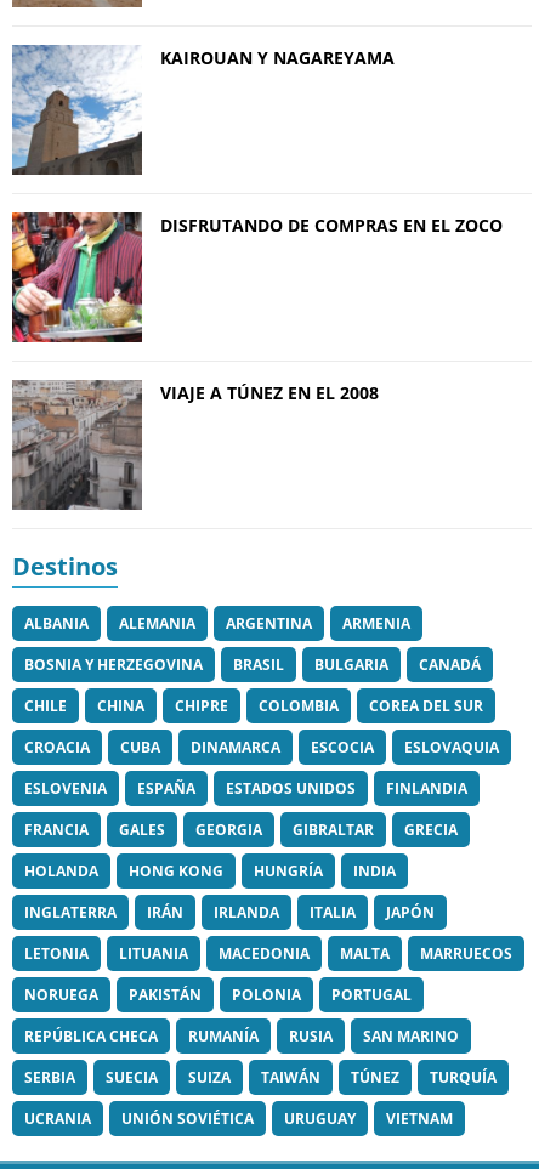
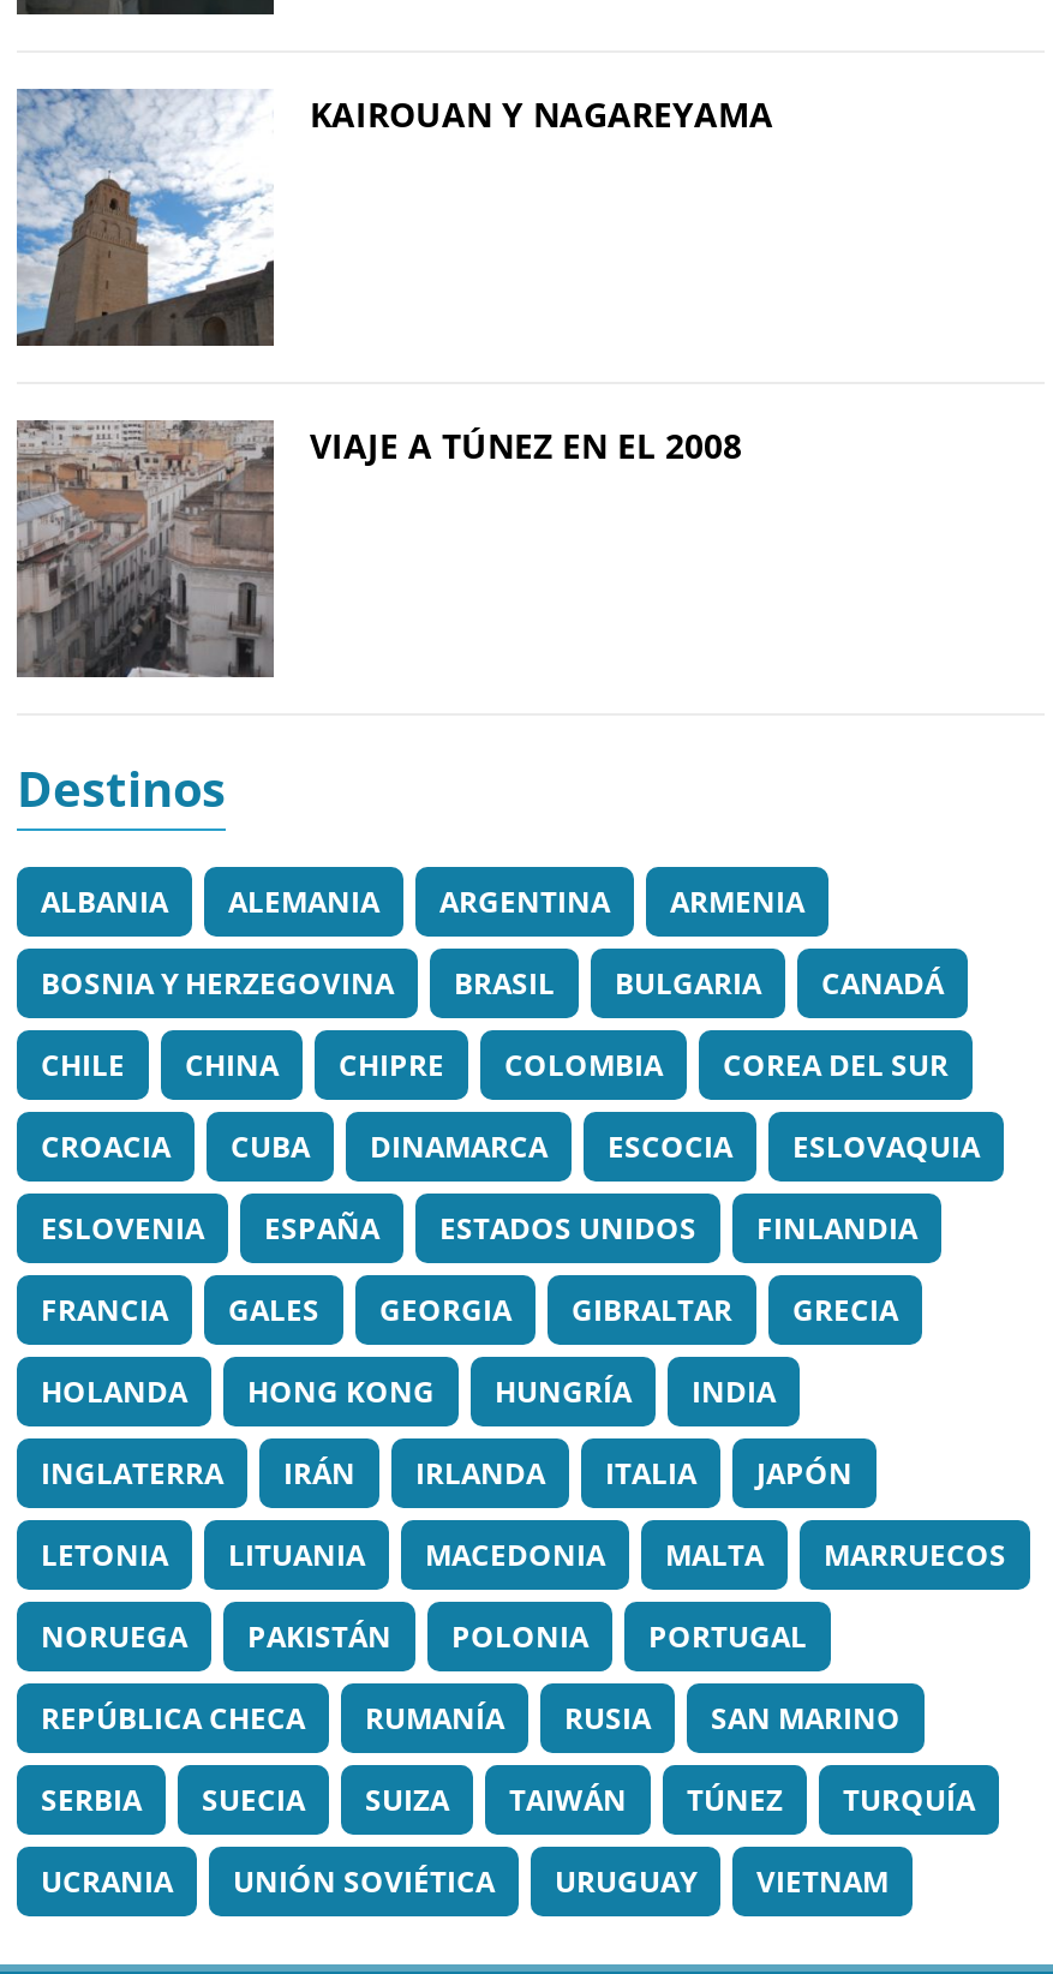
- [image]
- DISFRUTANDO DE COMPRAS EN EL ZOCO
